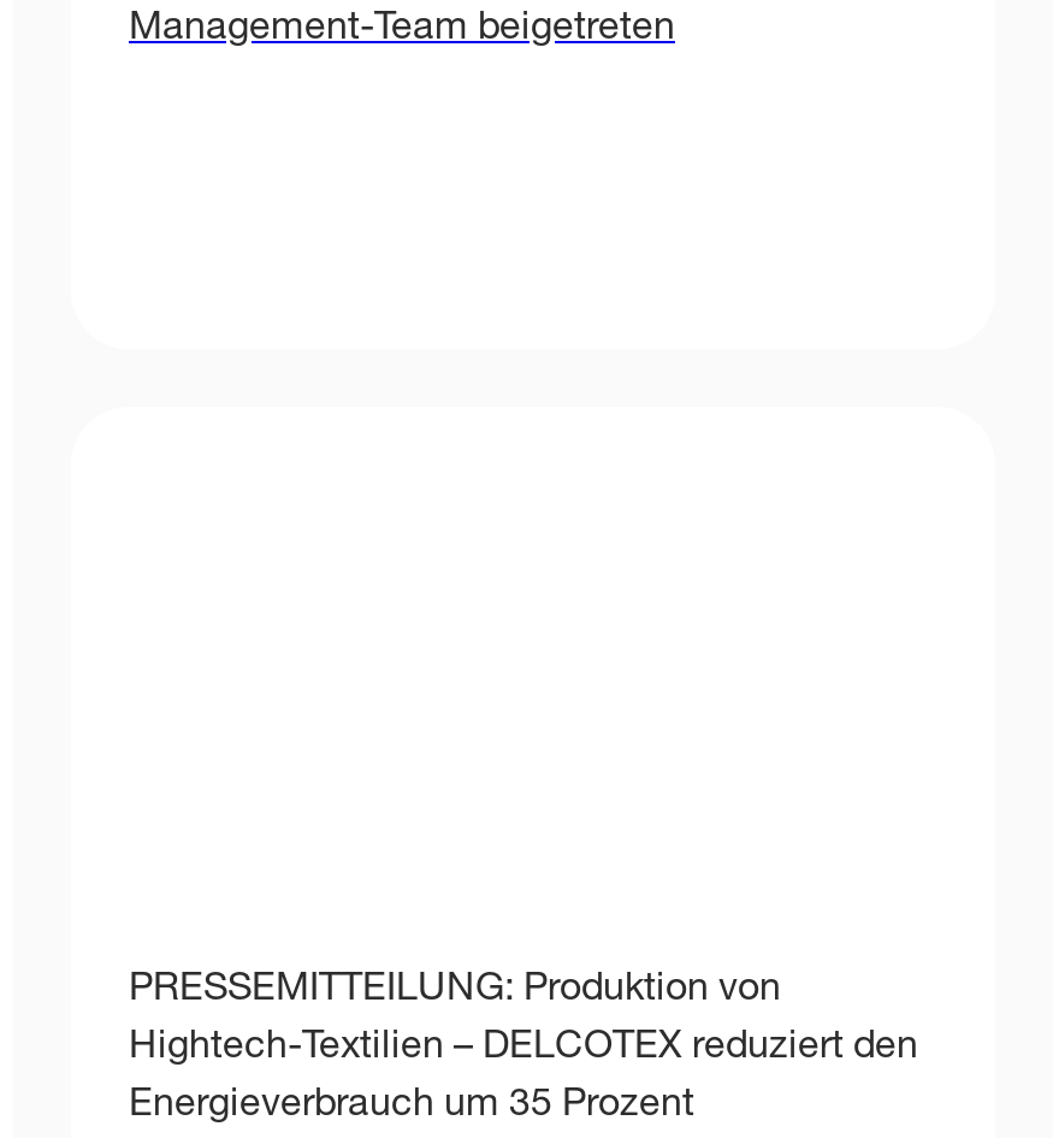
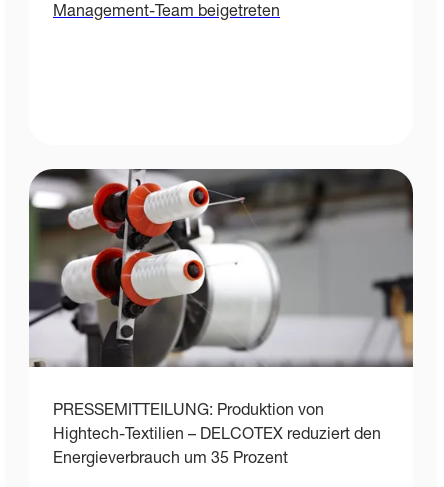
+ [image]
